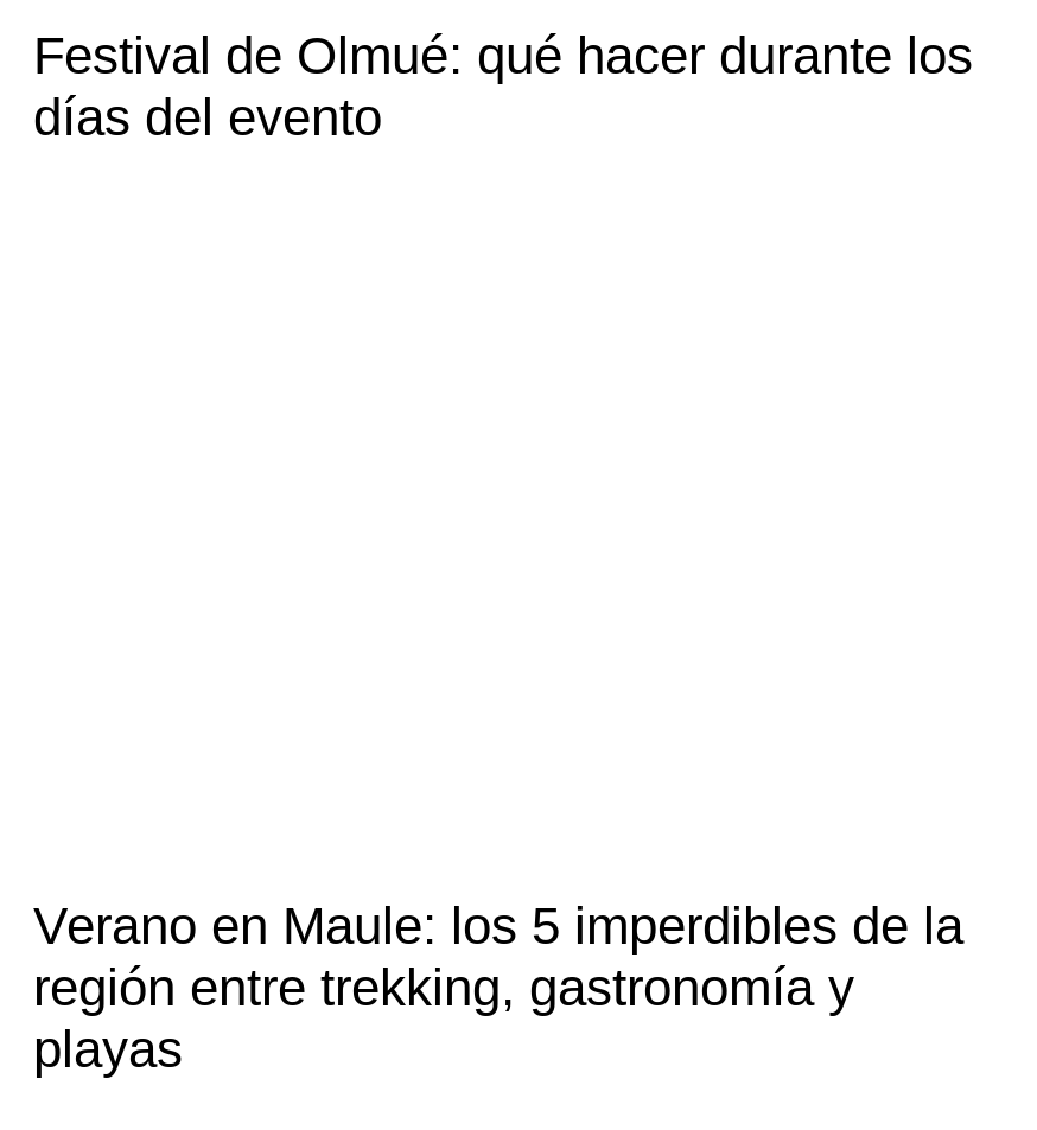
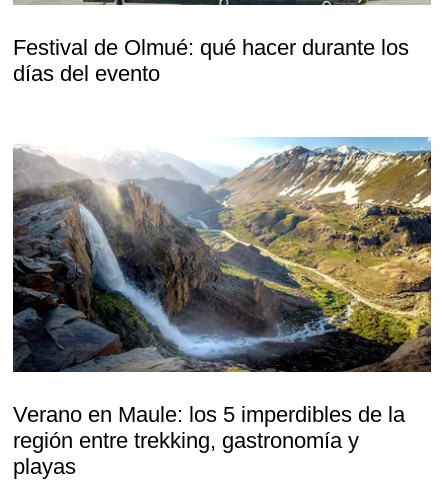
+ [image]
